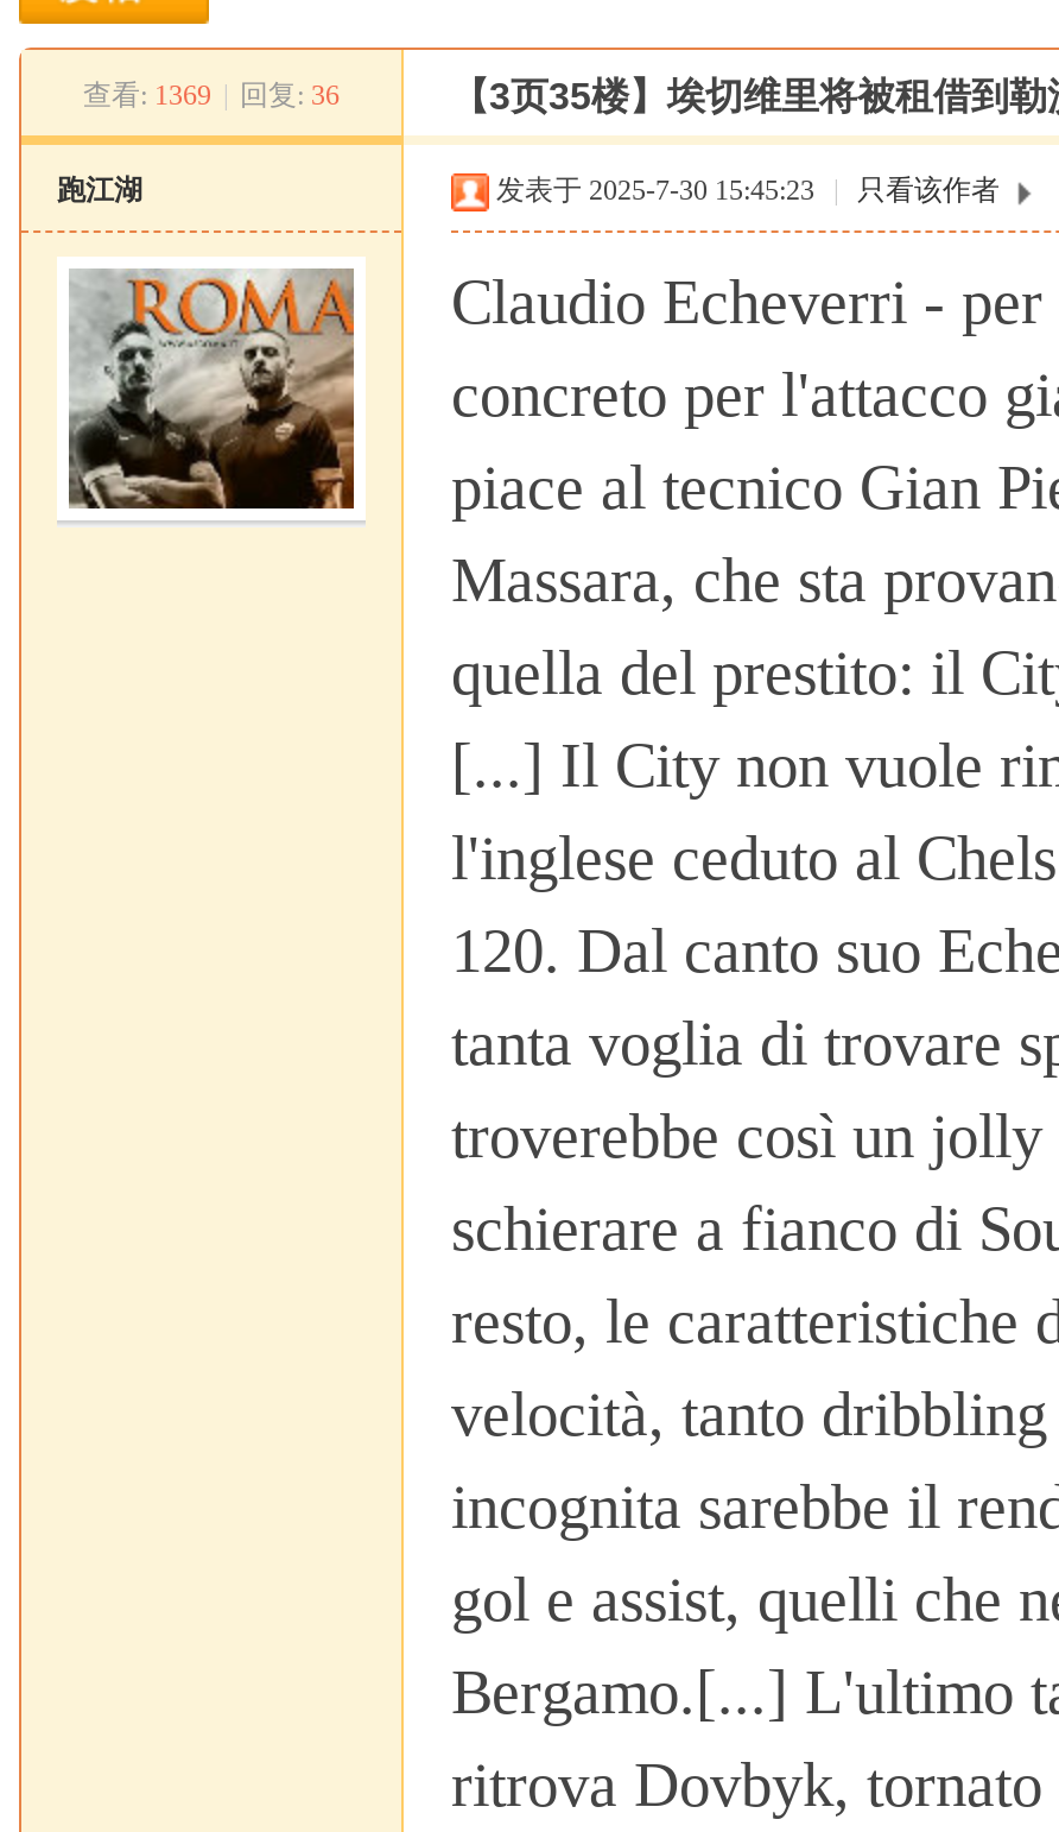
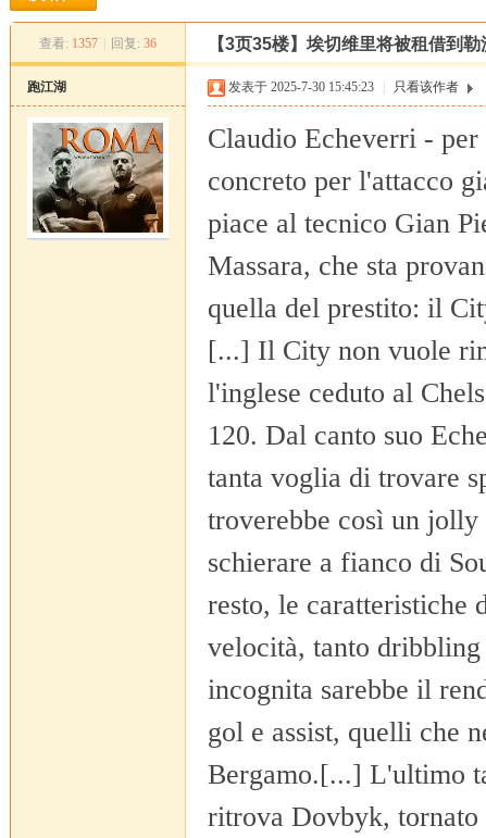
- 查看: 1369
+ 查看: 1357
